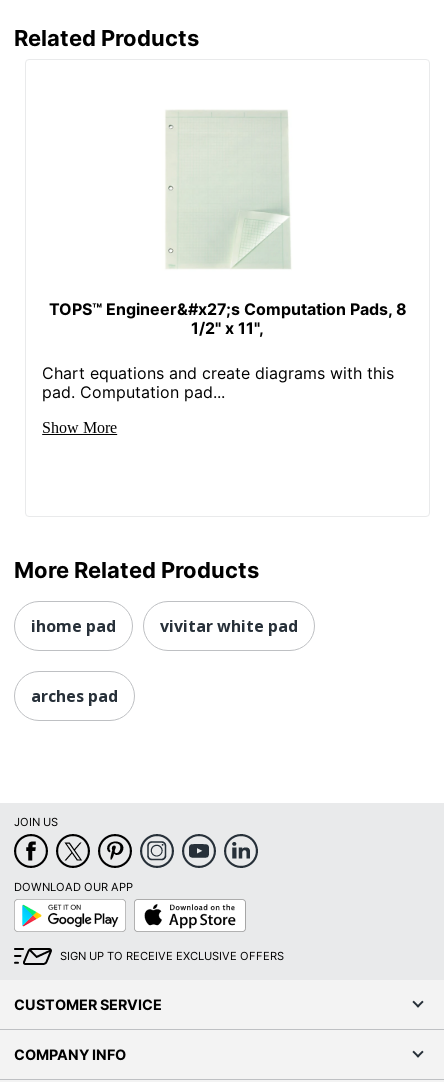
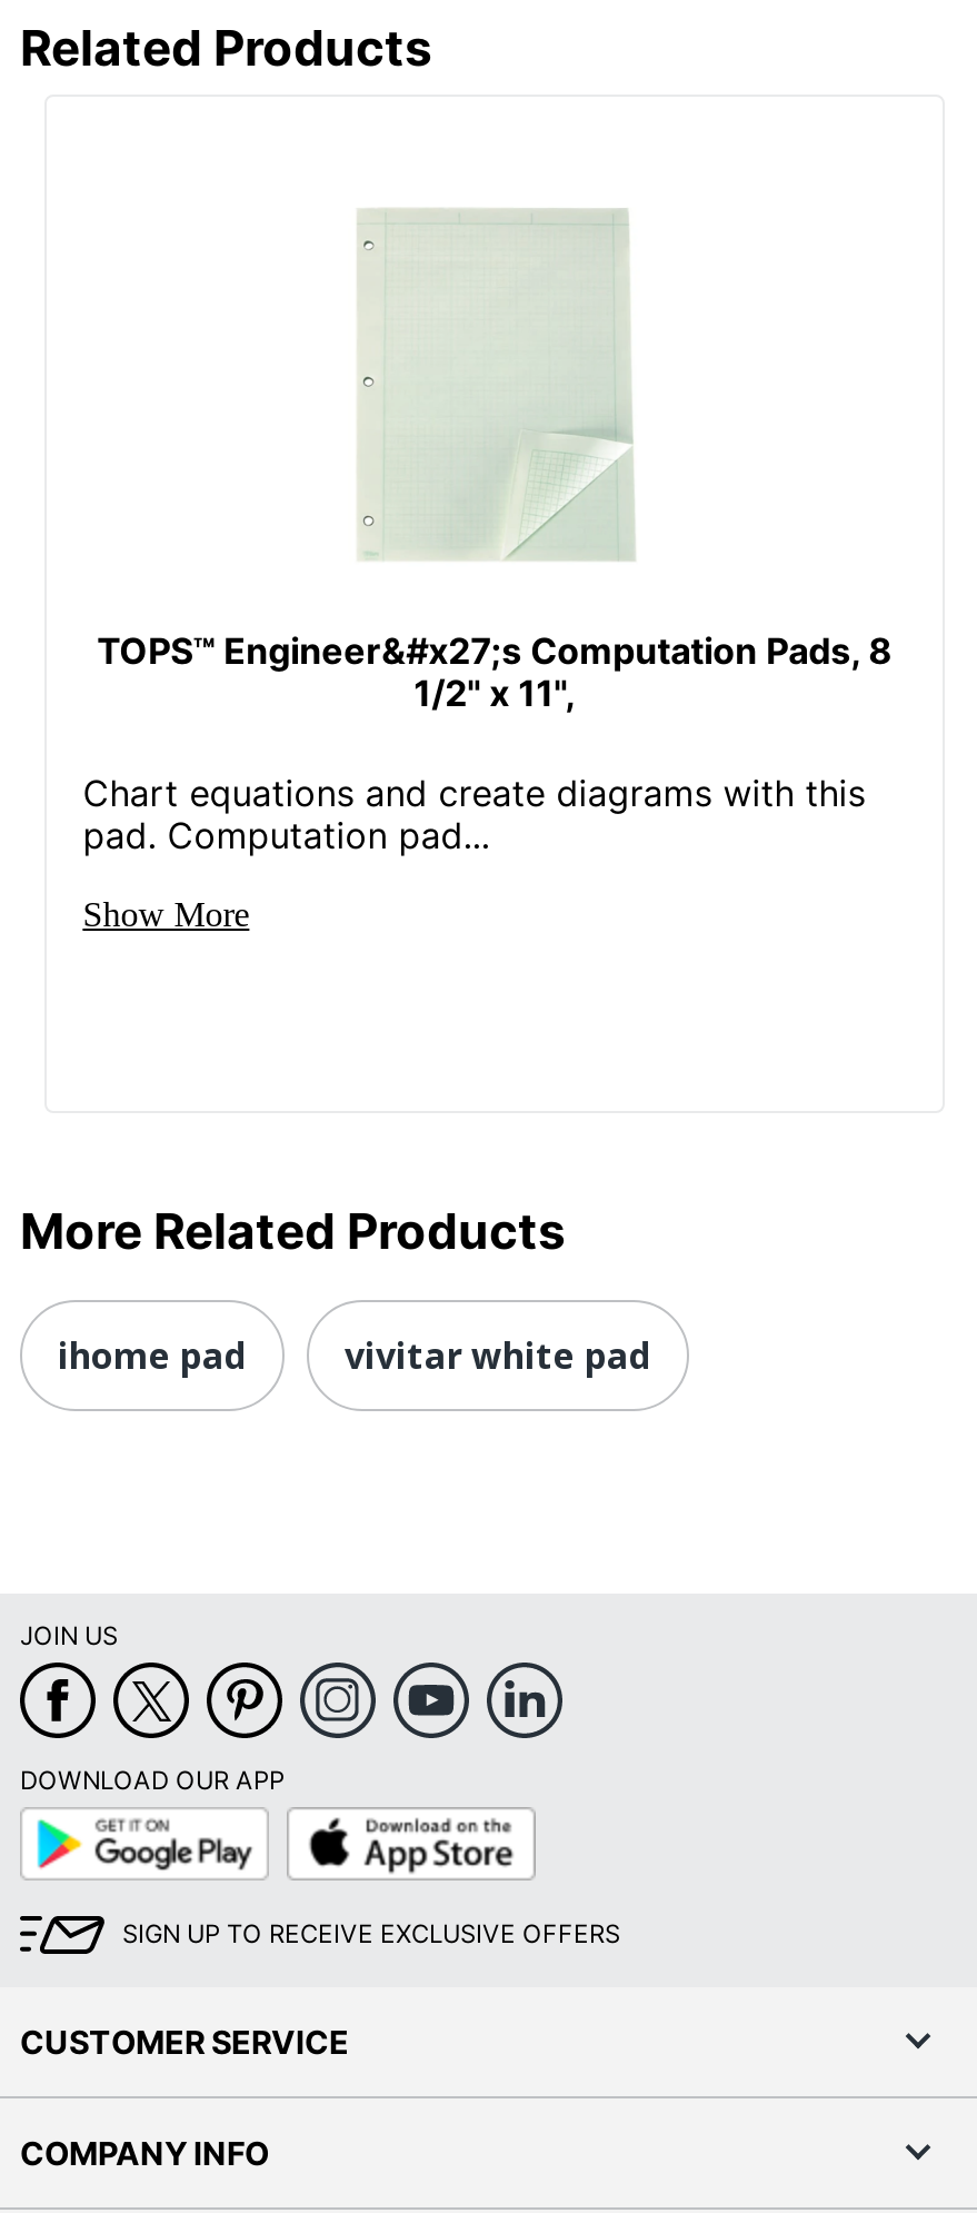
- arches pad
